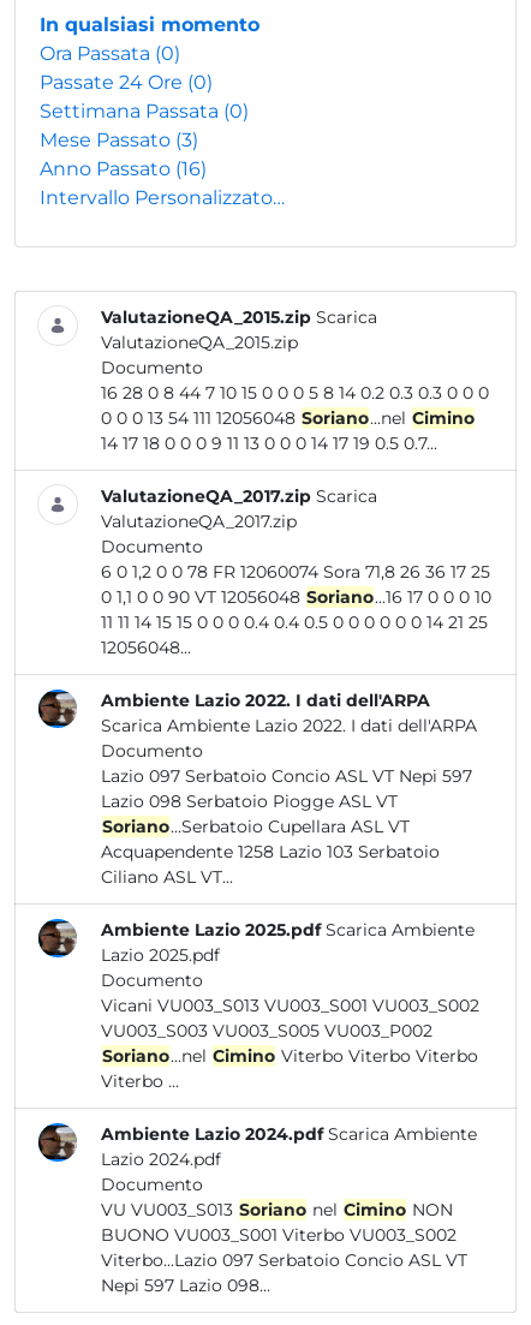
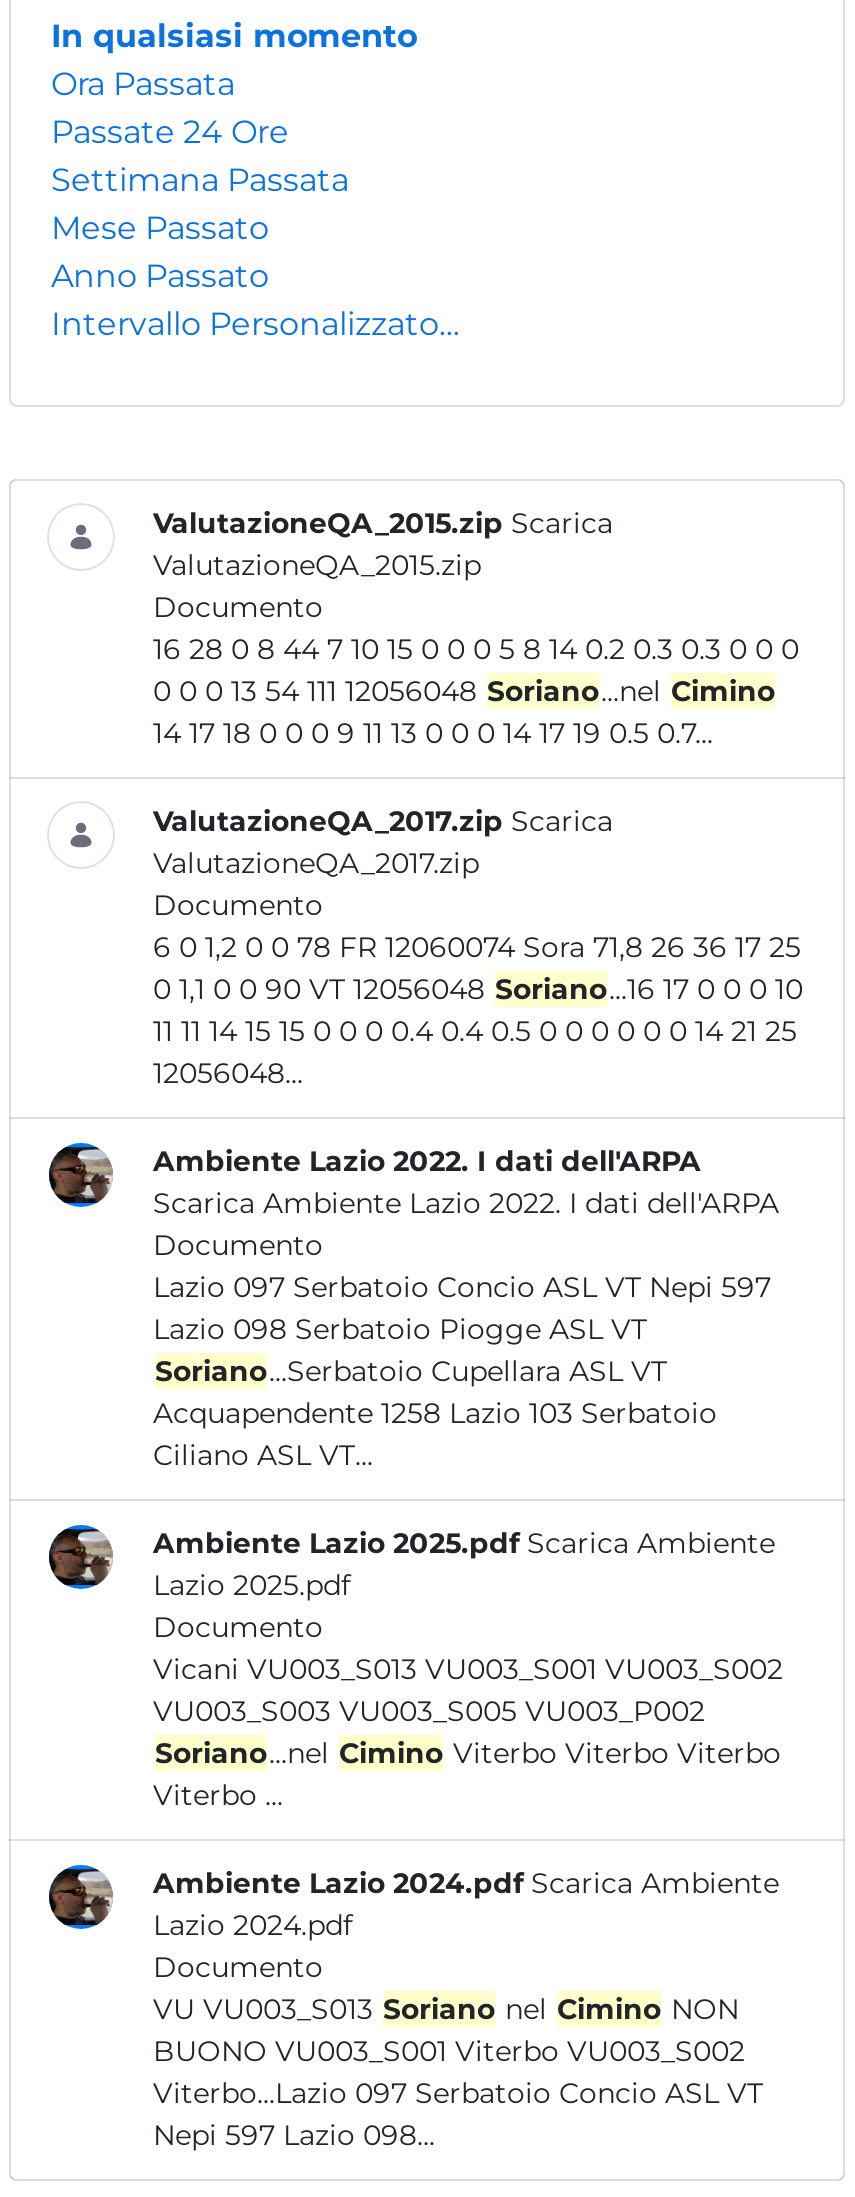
- Ora Passata (0)
- Passate 24 Ore (0)
- Settimana Passata (0)
- Mese Passato (3)
- Anno Passato (16)
+ Ora Passata
+ Passate 24 Ore
+ Settimana Passata
+ Mese Passato
+ Anno Passato
